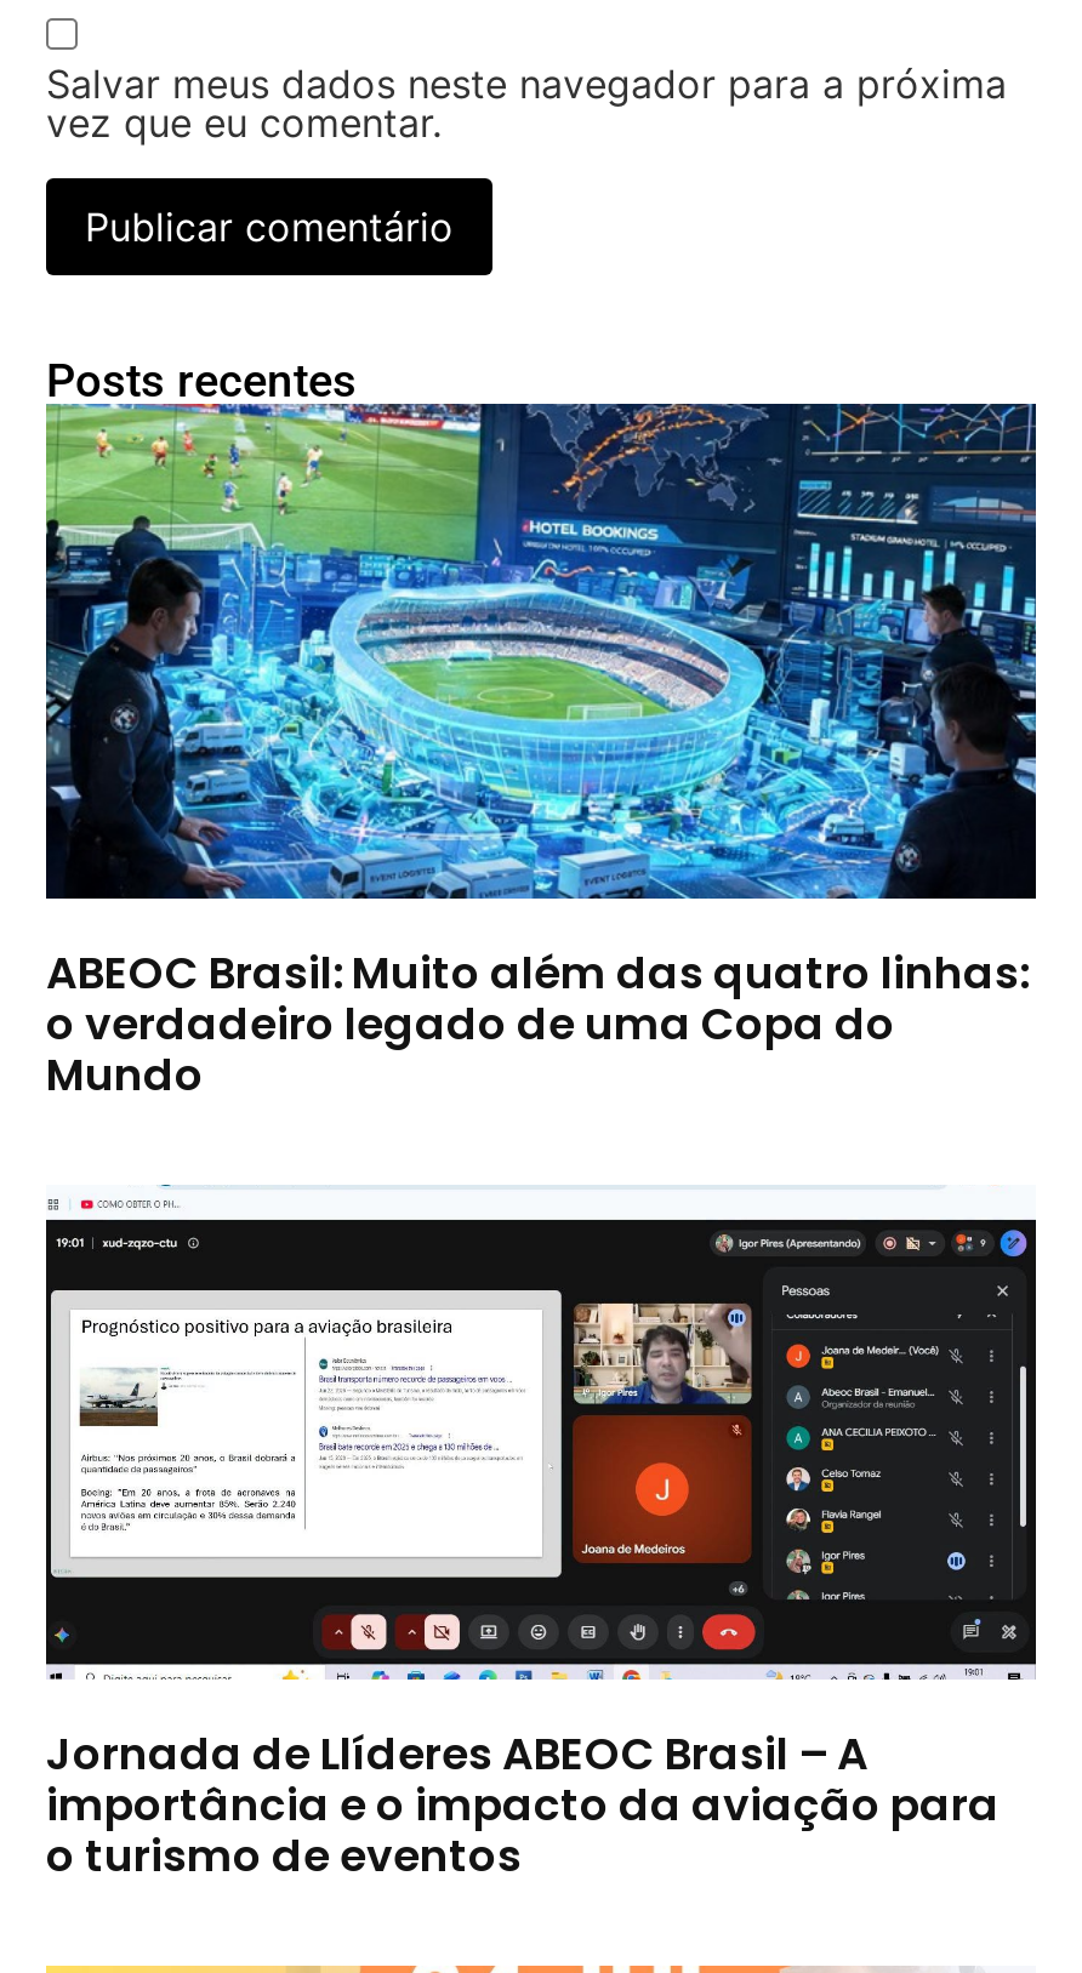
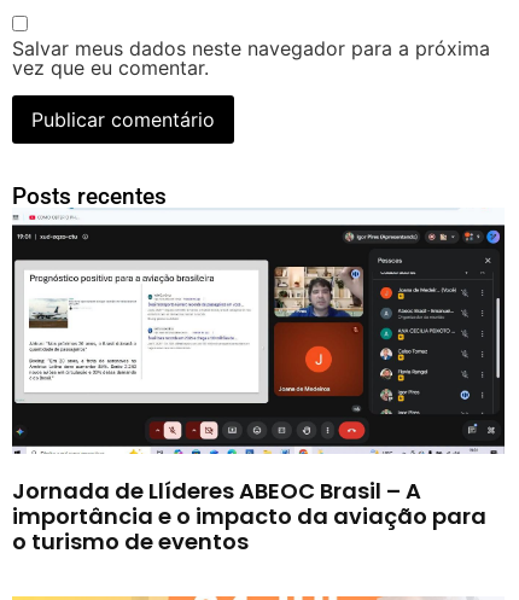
- [image]
- ABEOC Brasil: Muito além das quatro linhas:
- o verdadeiro legado de uma Copa do
- Mundo
